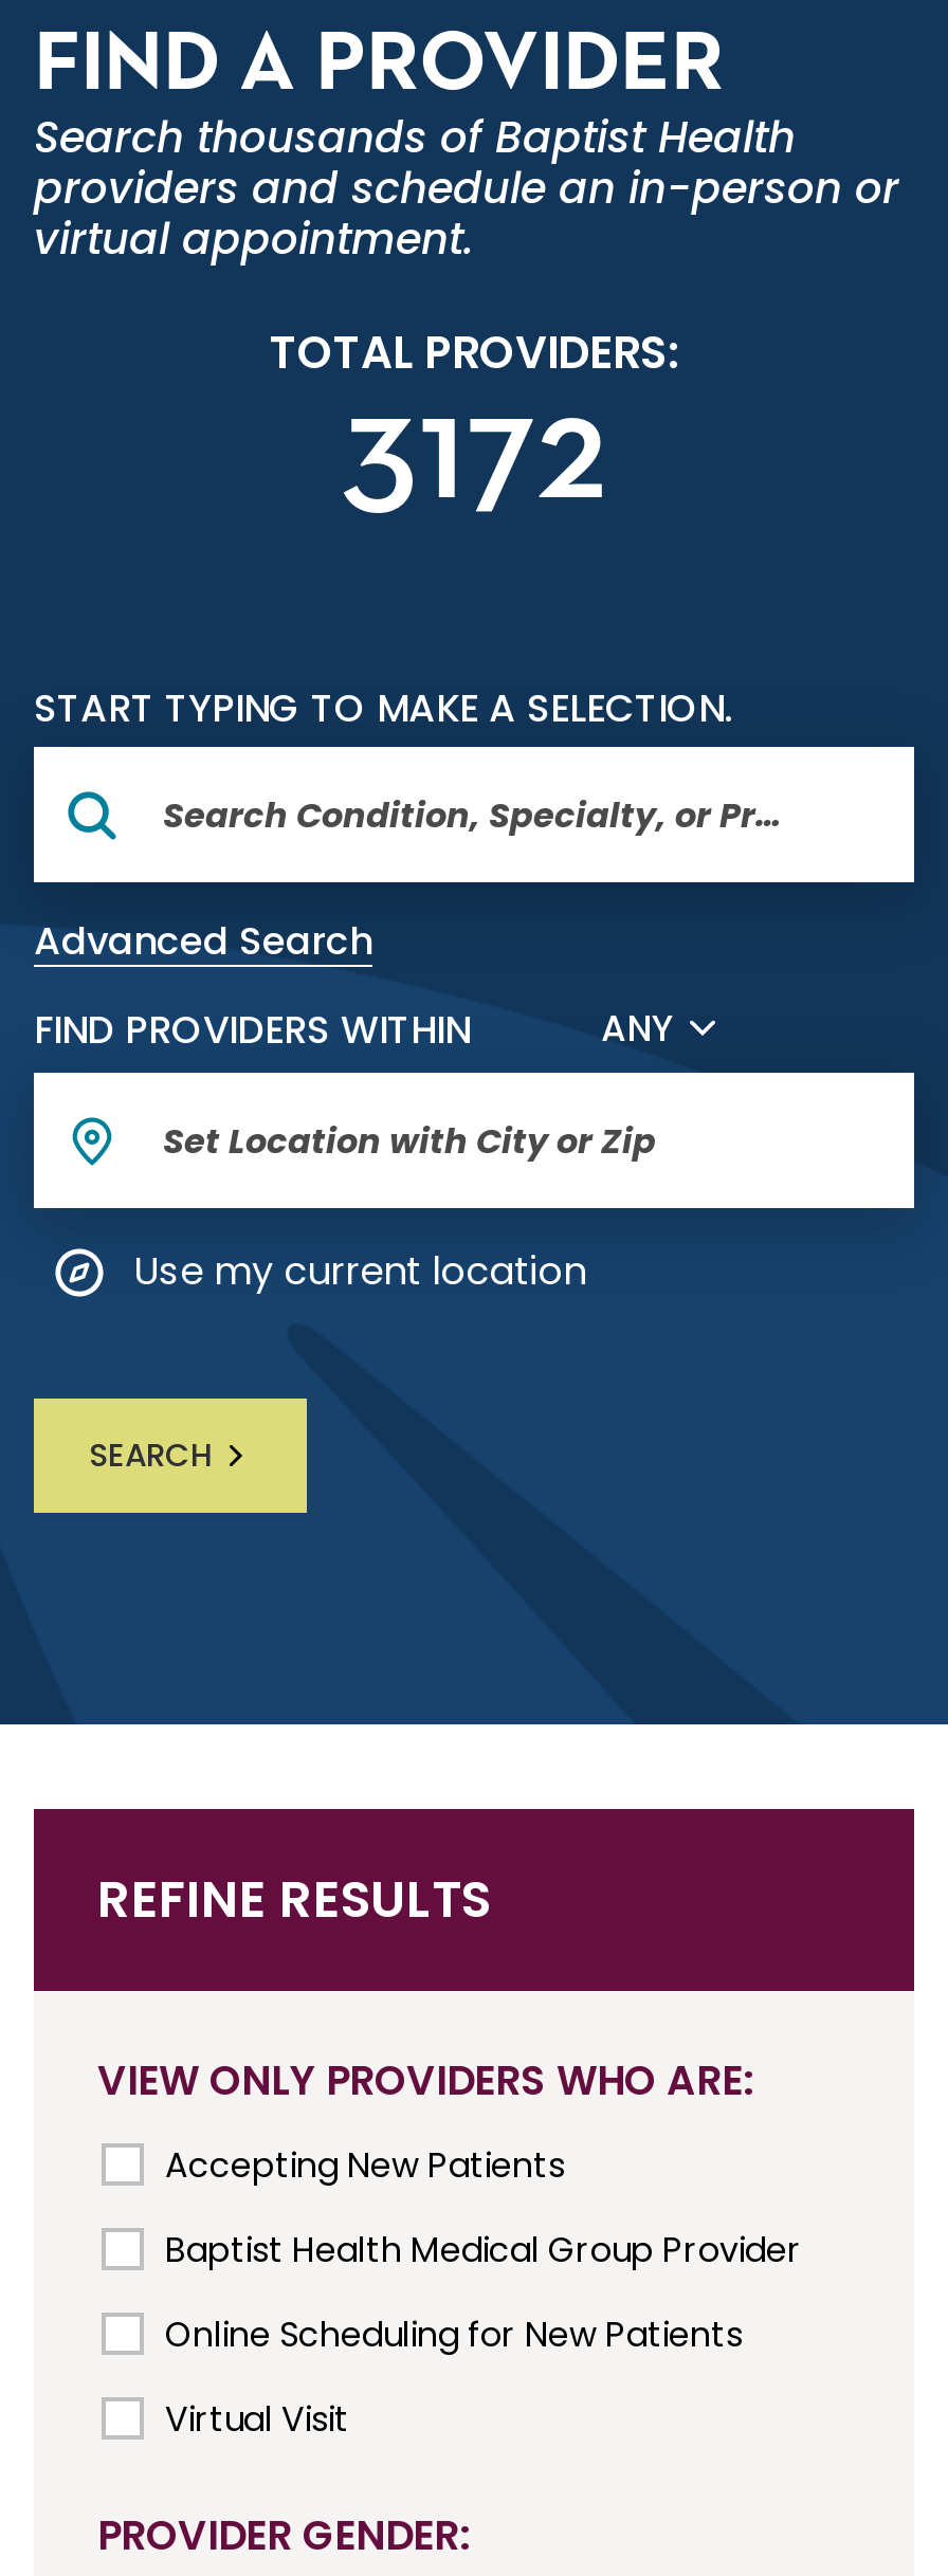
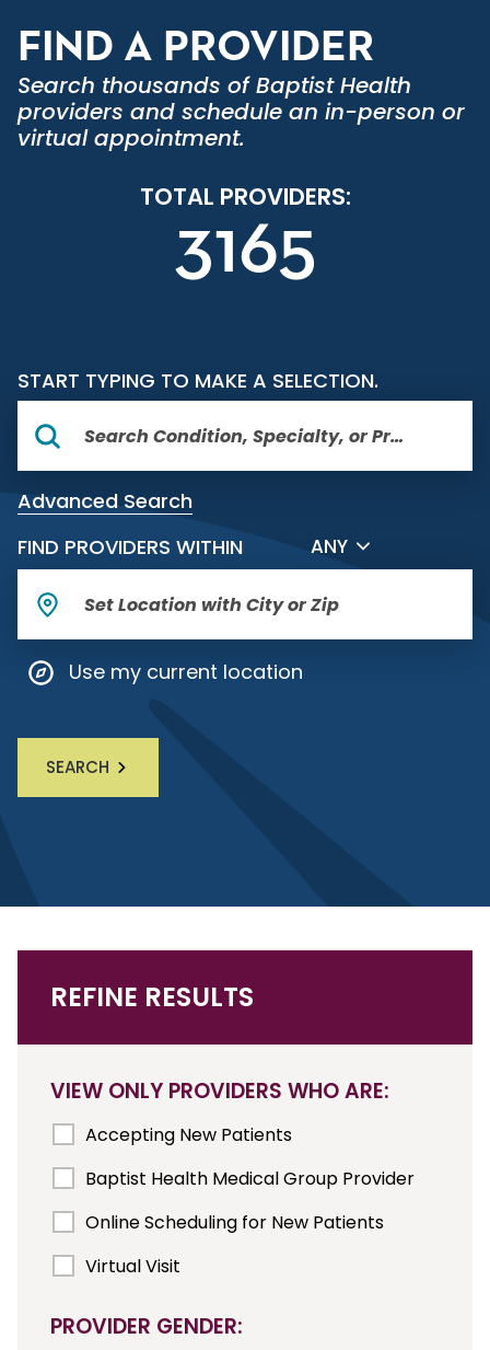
- 3172
+ 3165
